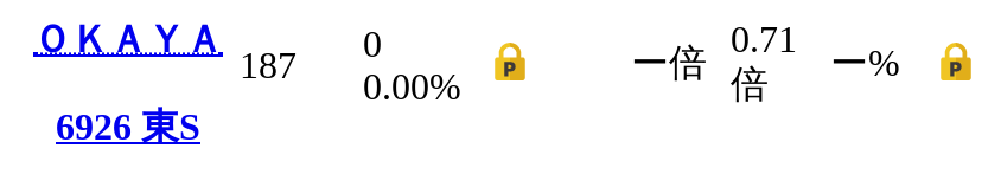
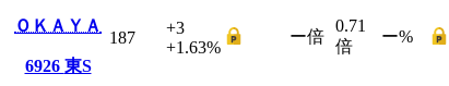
- 0
+ +3

- 0.00%
+ +1.63%
